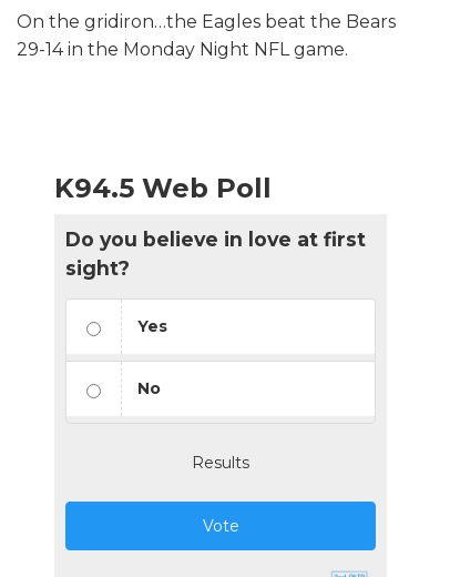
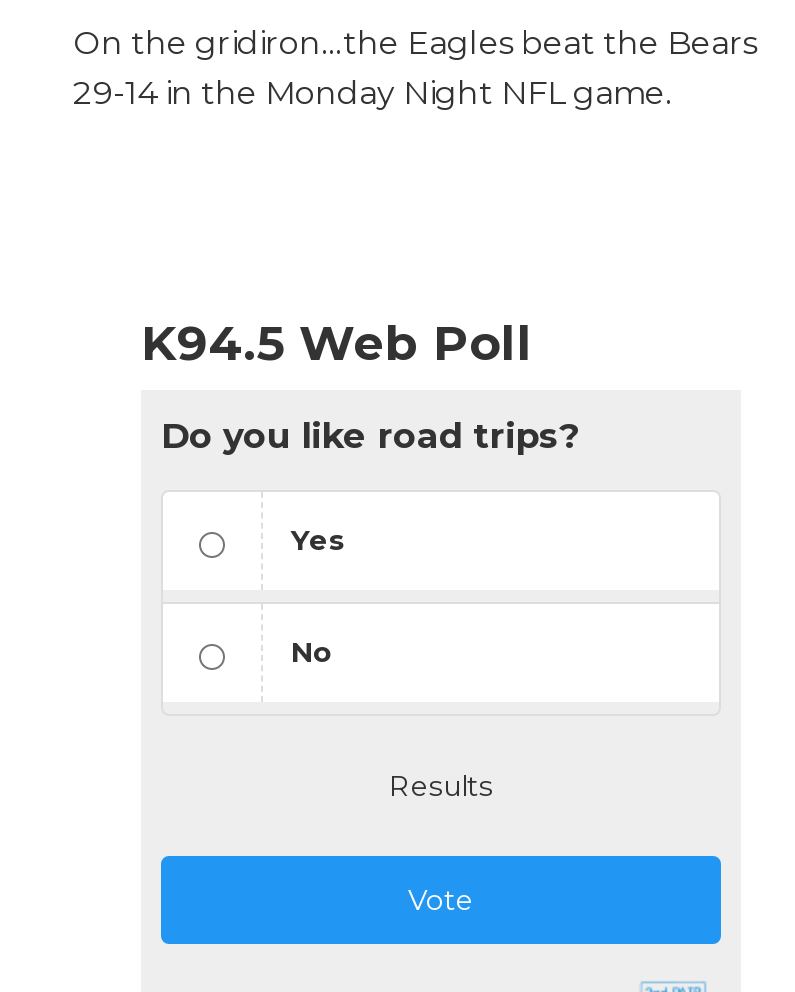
- Do you believe in love at first
- sight?
+ Do you like road trips?
